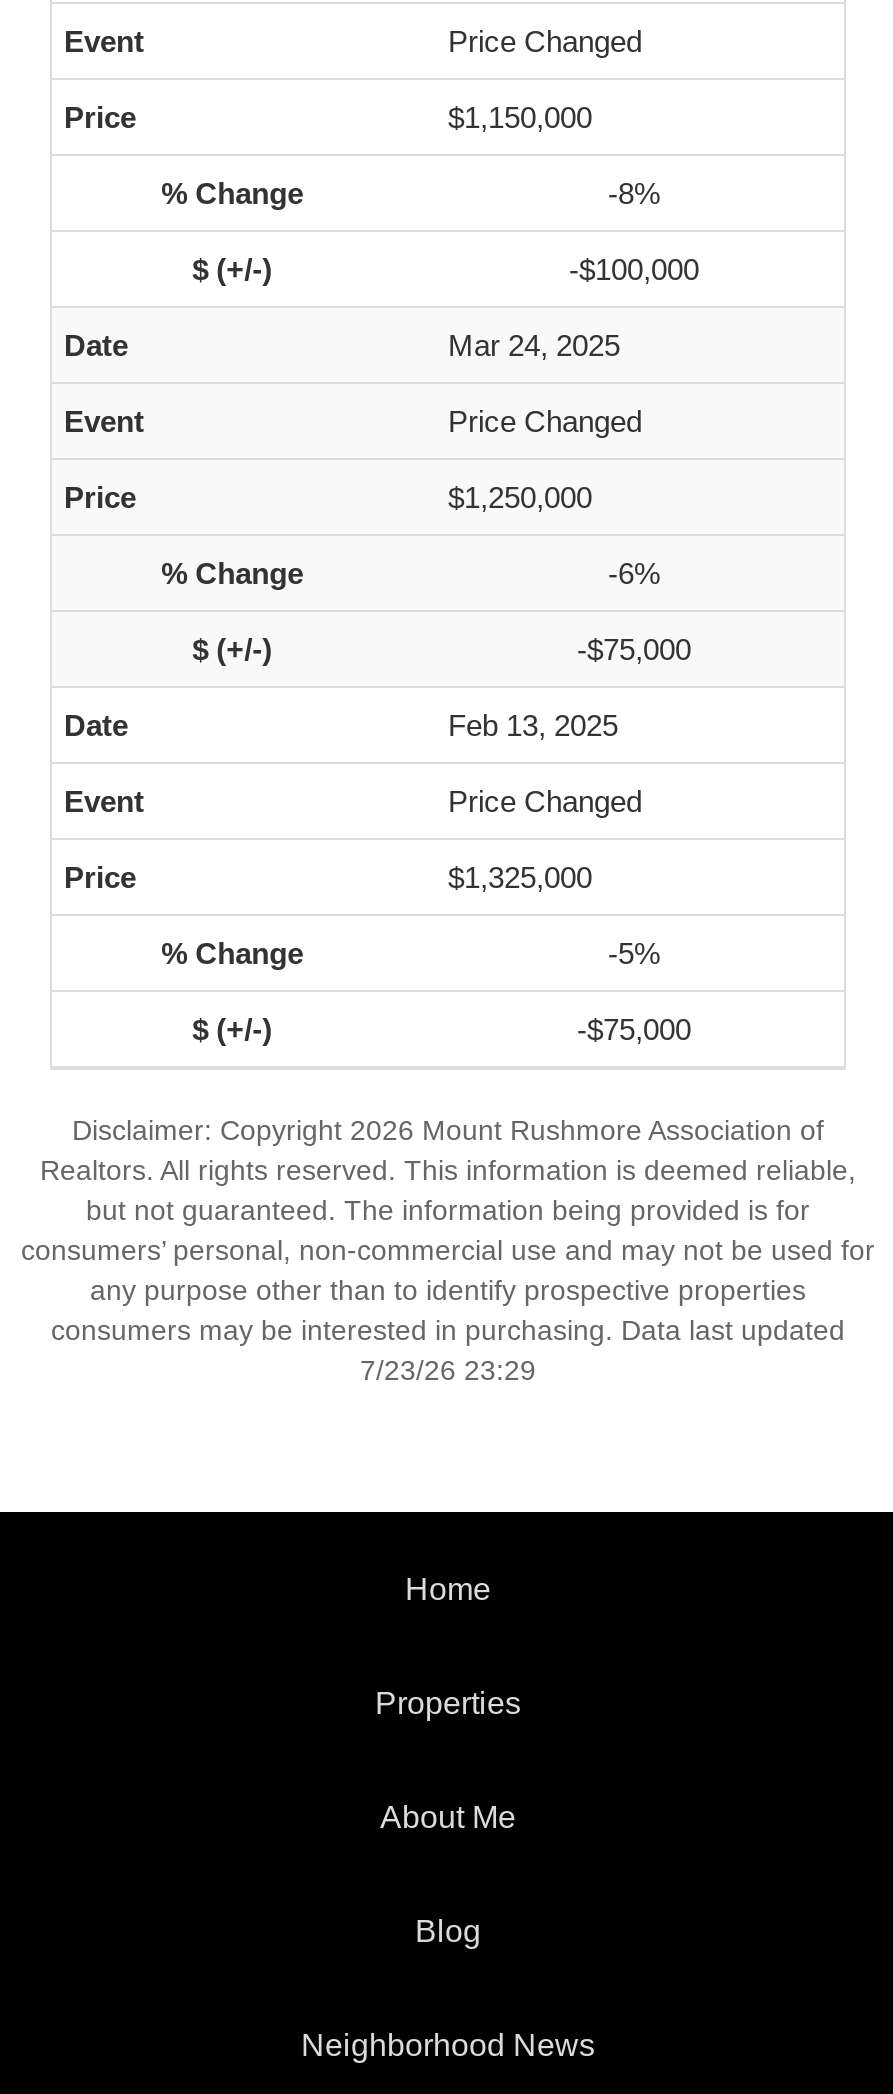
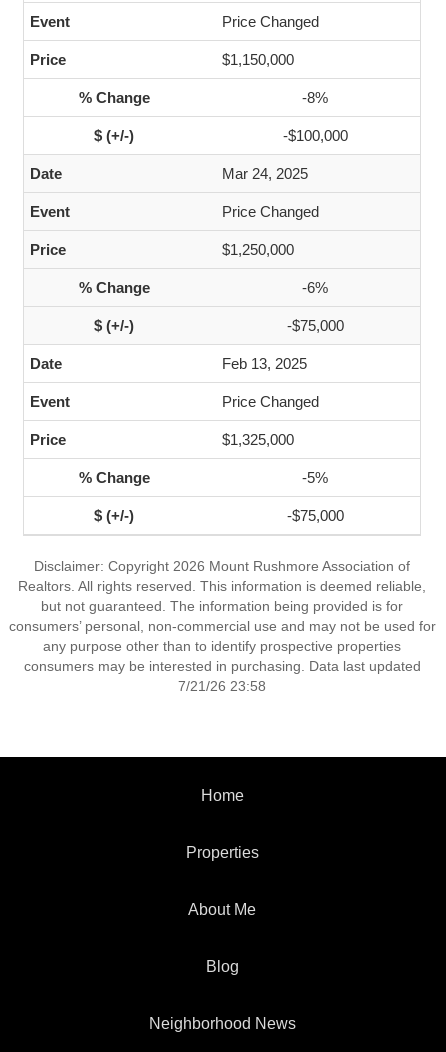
- 7/23/26 23:29
+ 7/21/26 23:58
